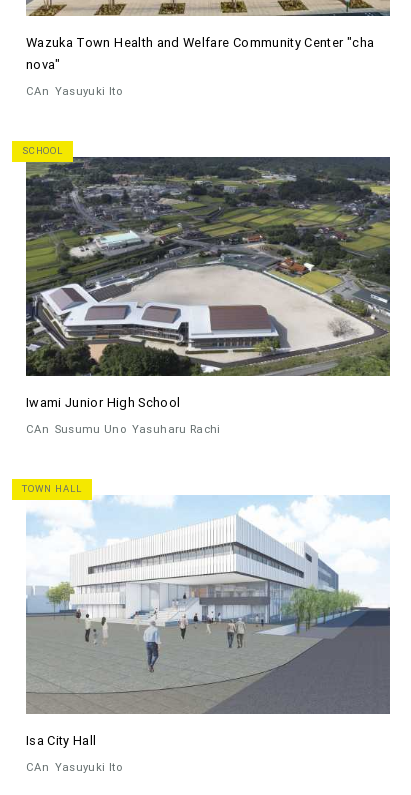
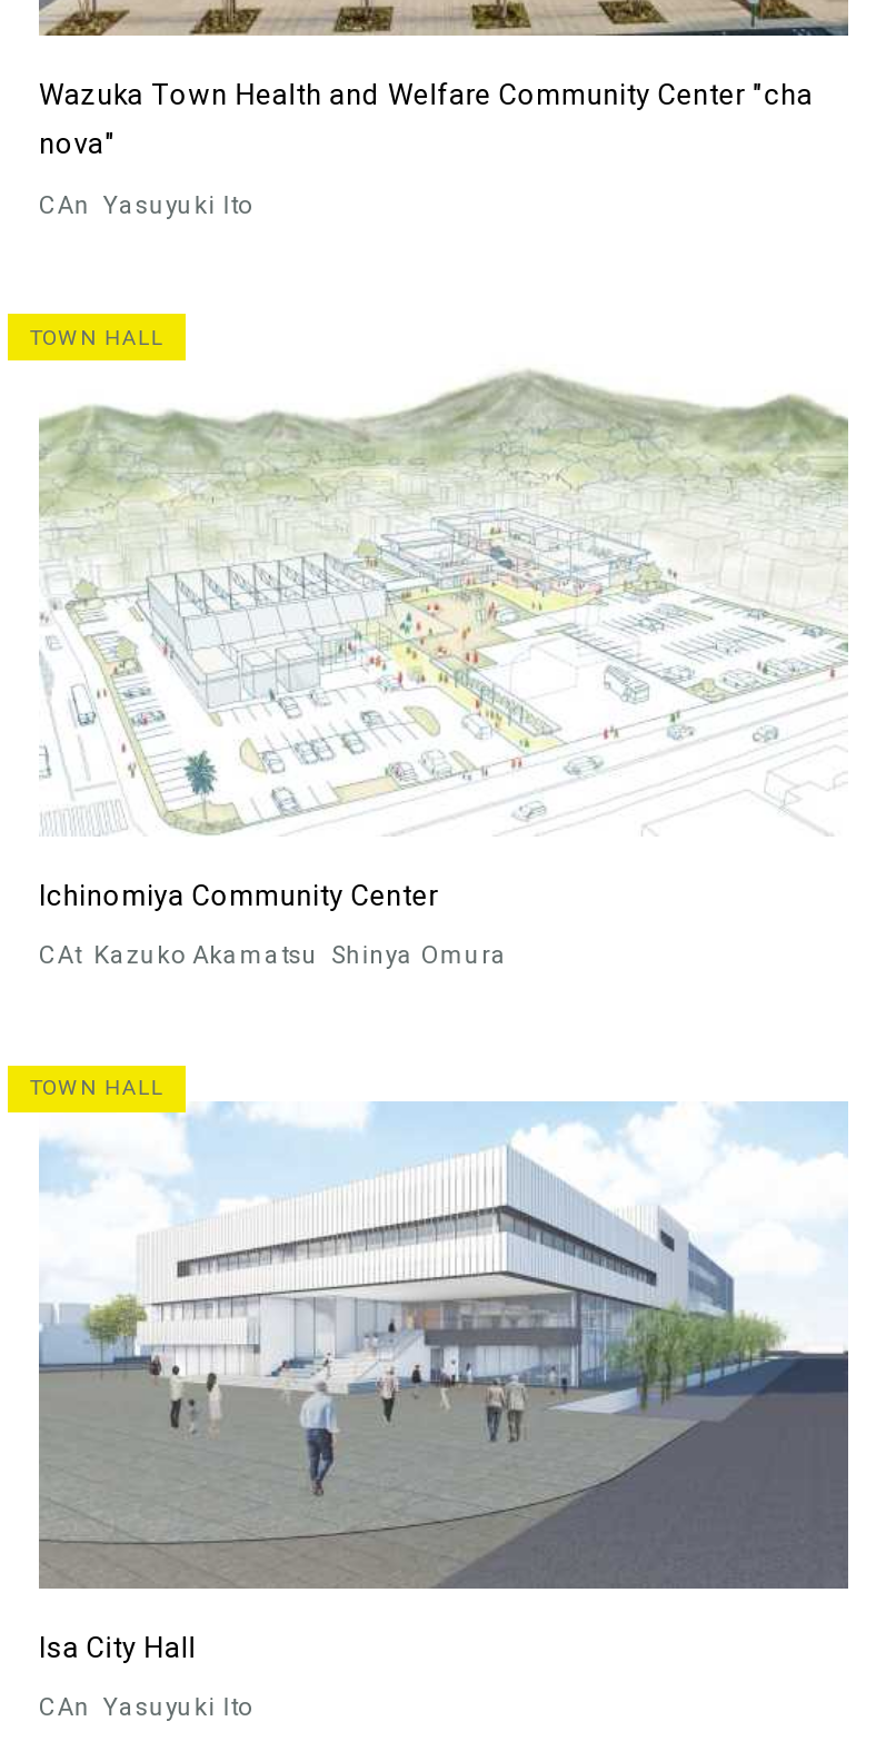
- [image]
- SCHOOL
+ [image]
+ TOWN HALL

- Iwami Junior High School
+ Ichinomiya Community Center

- CAn Susumu Uno Yasuharu Rachi
+ CAt Kazuko Akamatsu Shinya Omura
